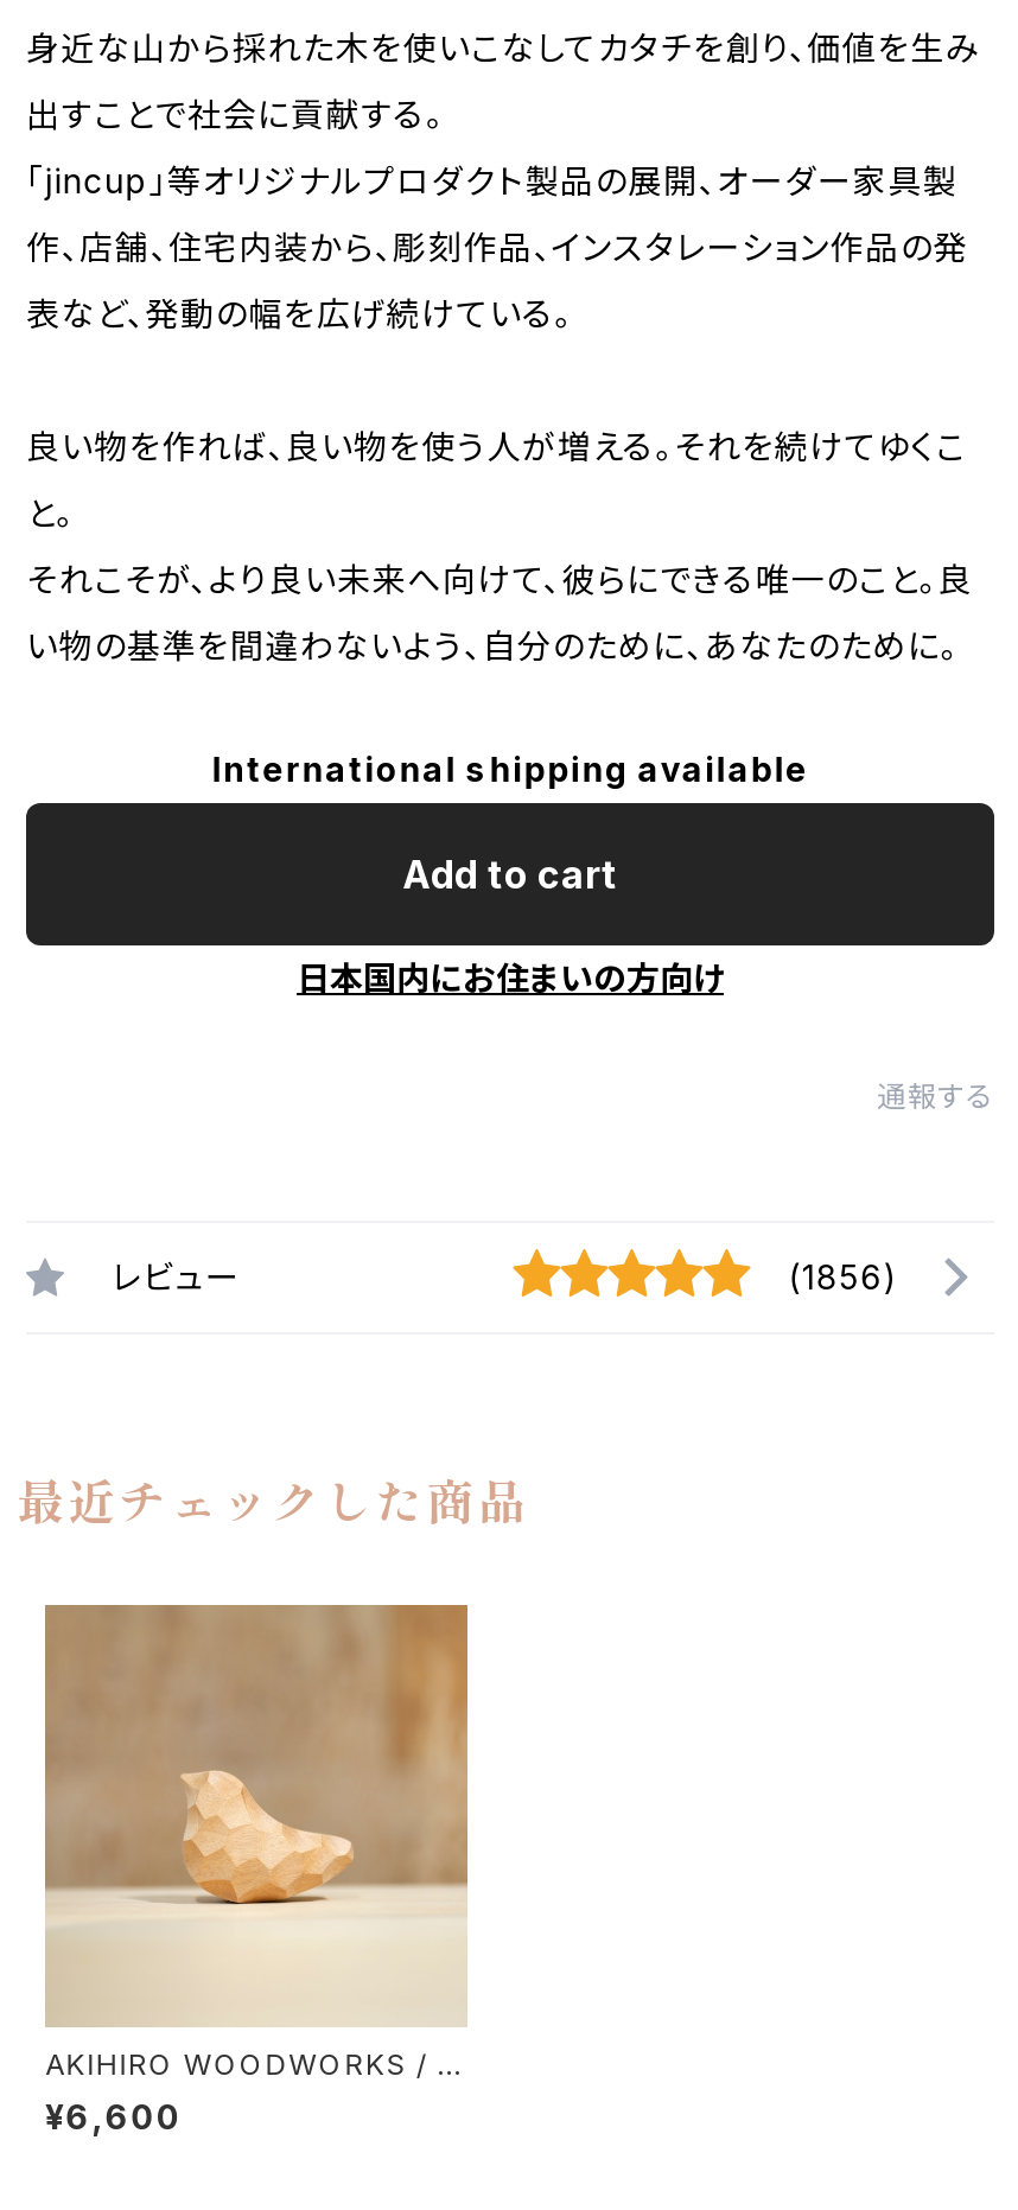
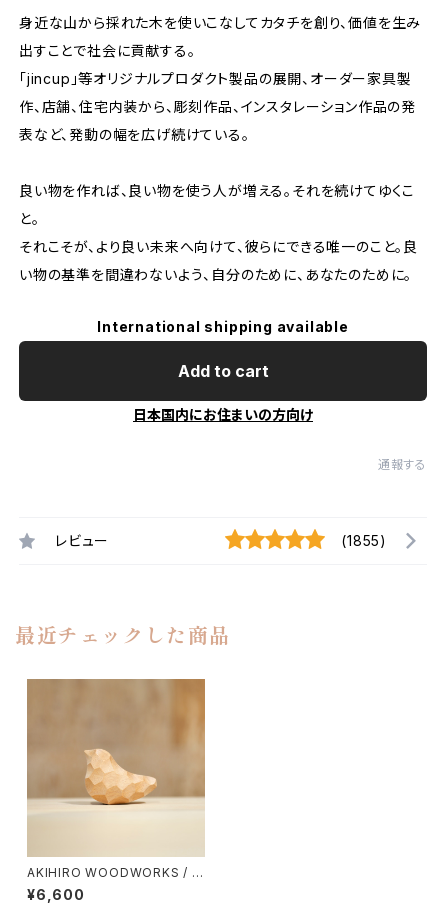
- (1856)
+ (1855)
